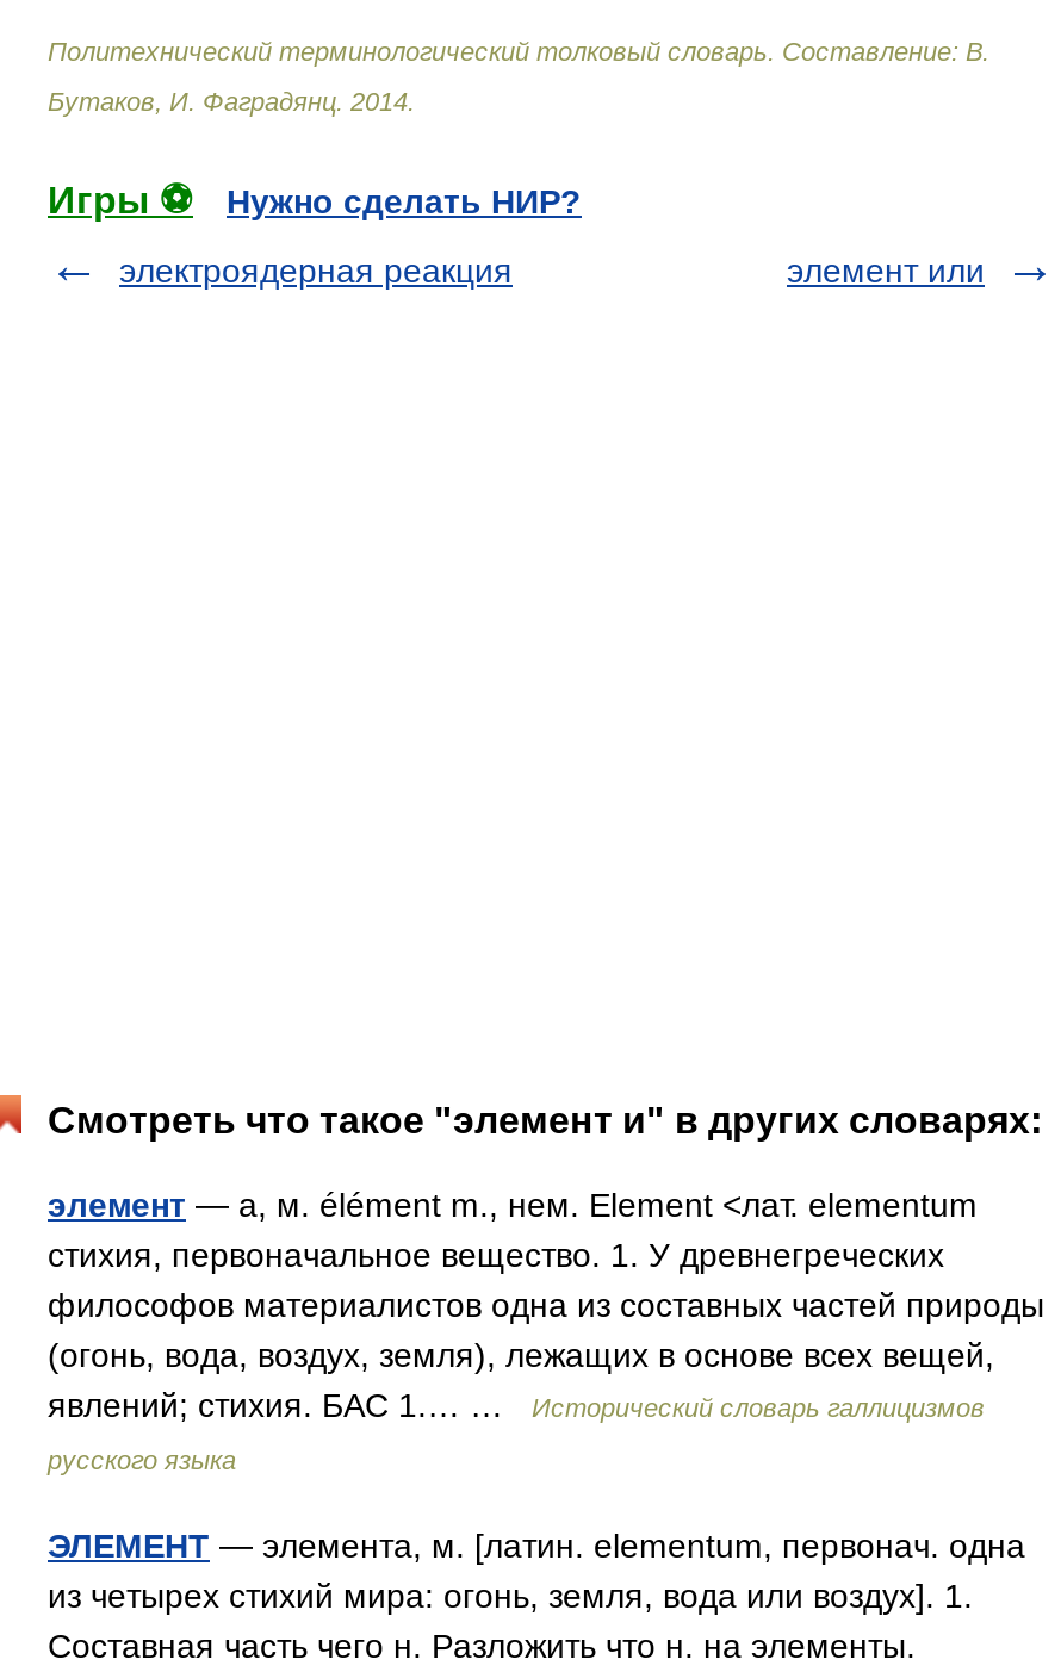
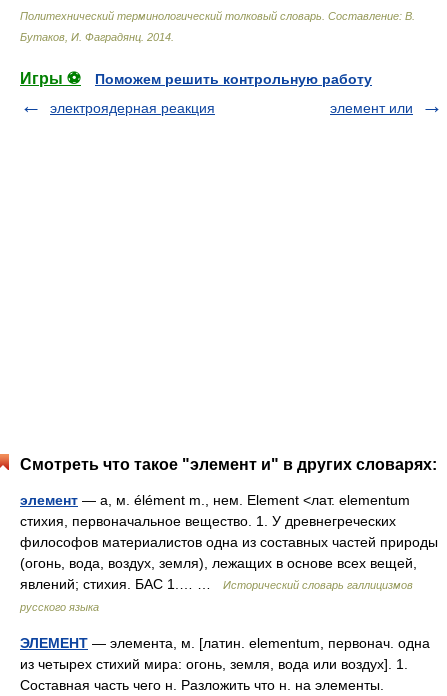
- Нужно сделать НИР?
+ Поможем решить контрольную работу
